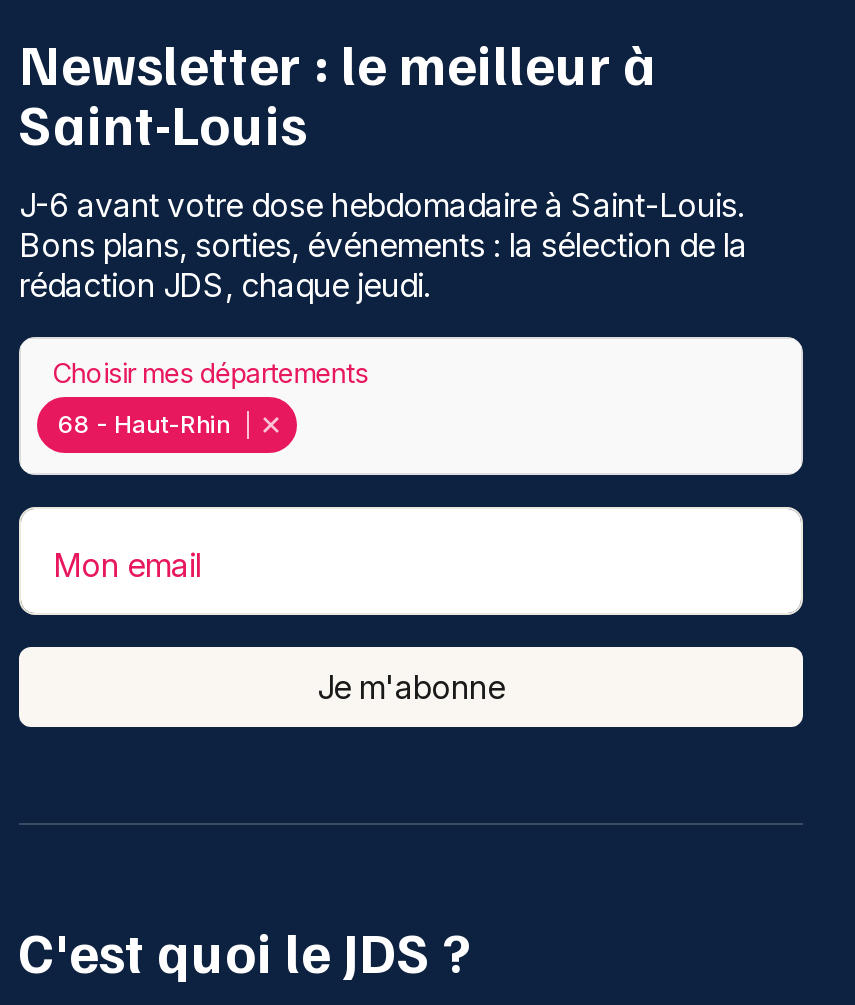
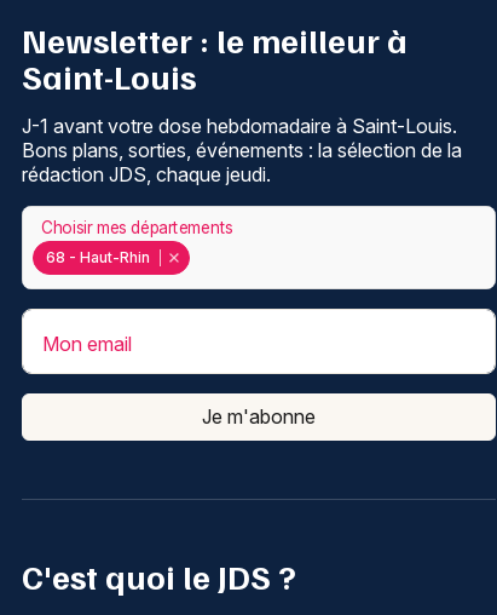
- J-6 avant votre dose hebdomadaire à Saint-Louis.
+ J-1 avant votre dose hebdomadaire à Saint-Louis.
